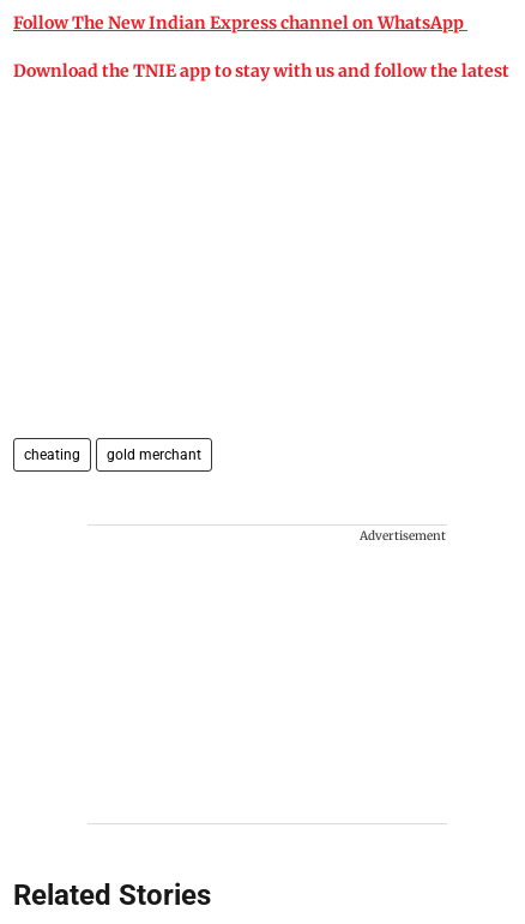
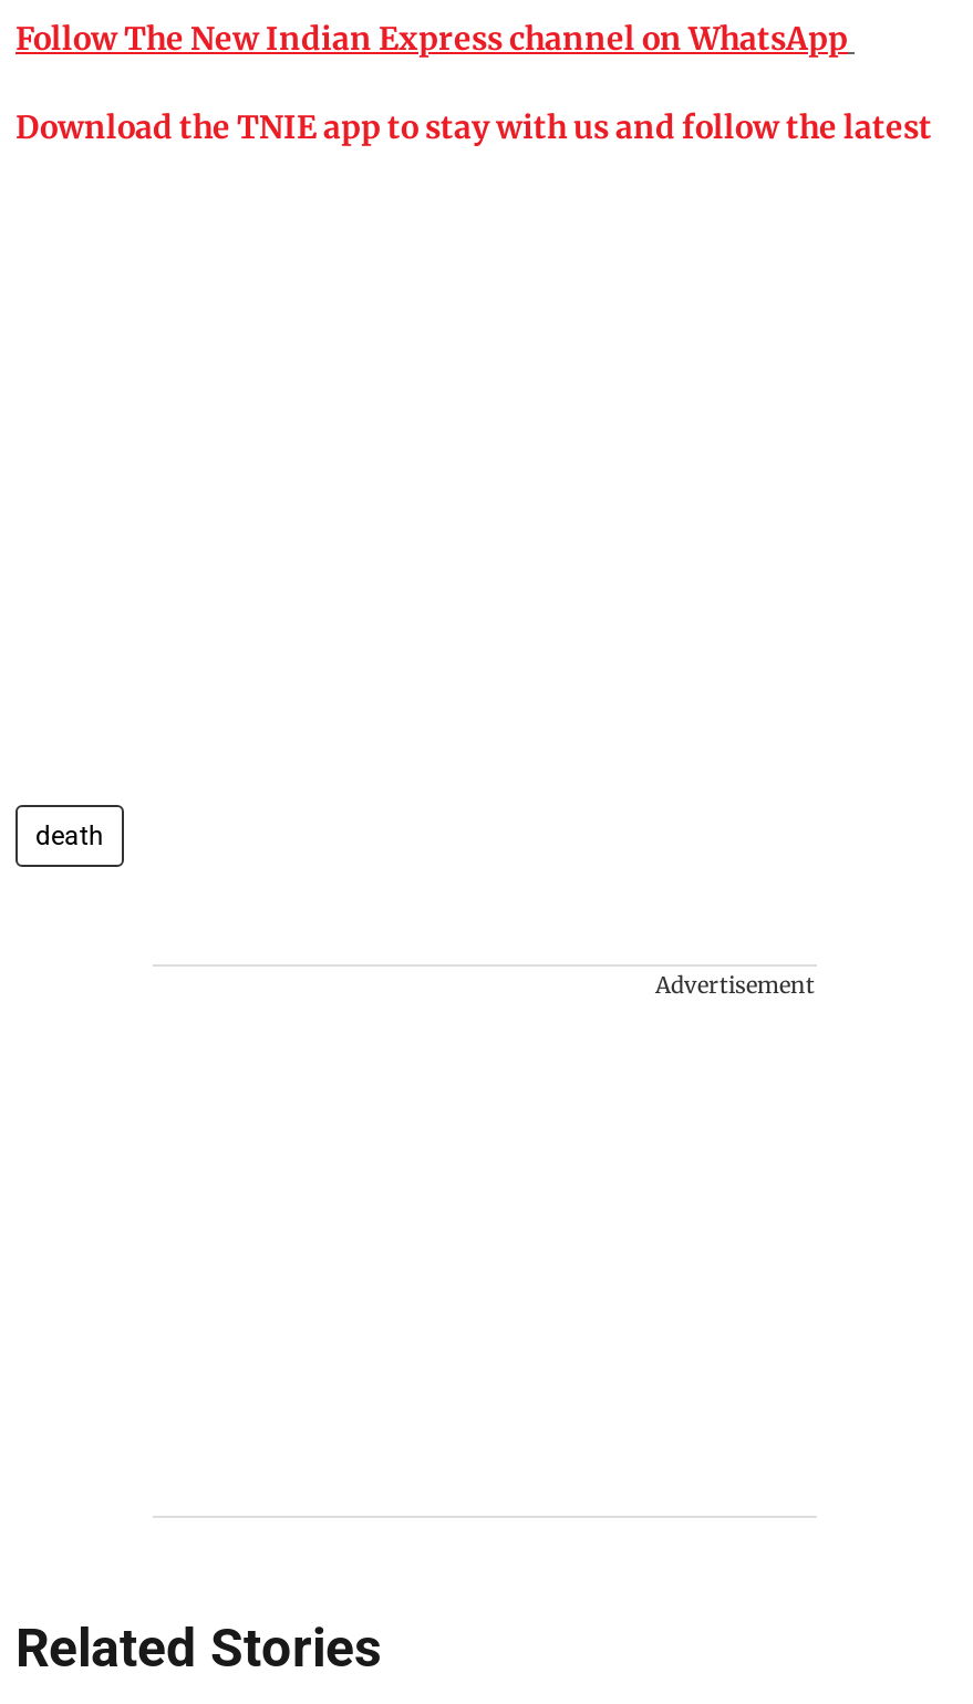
- cheating
- gold merchant
+ death
